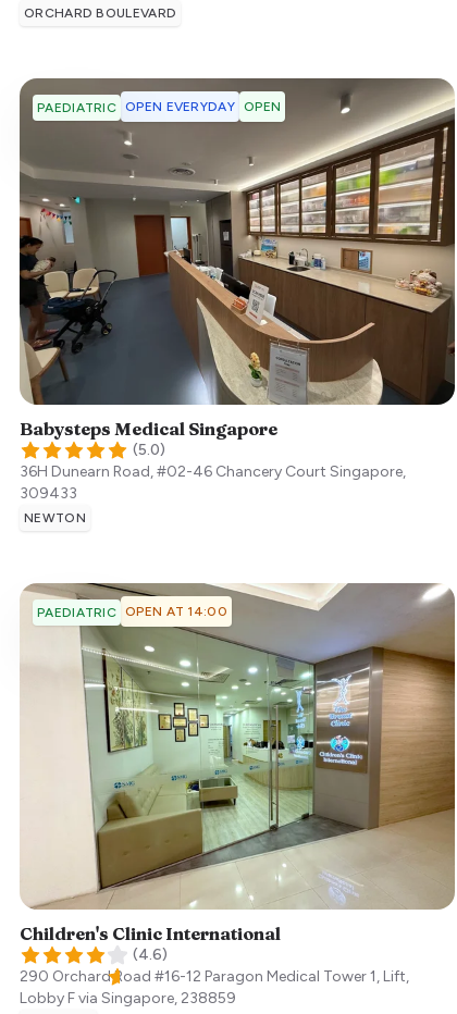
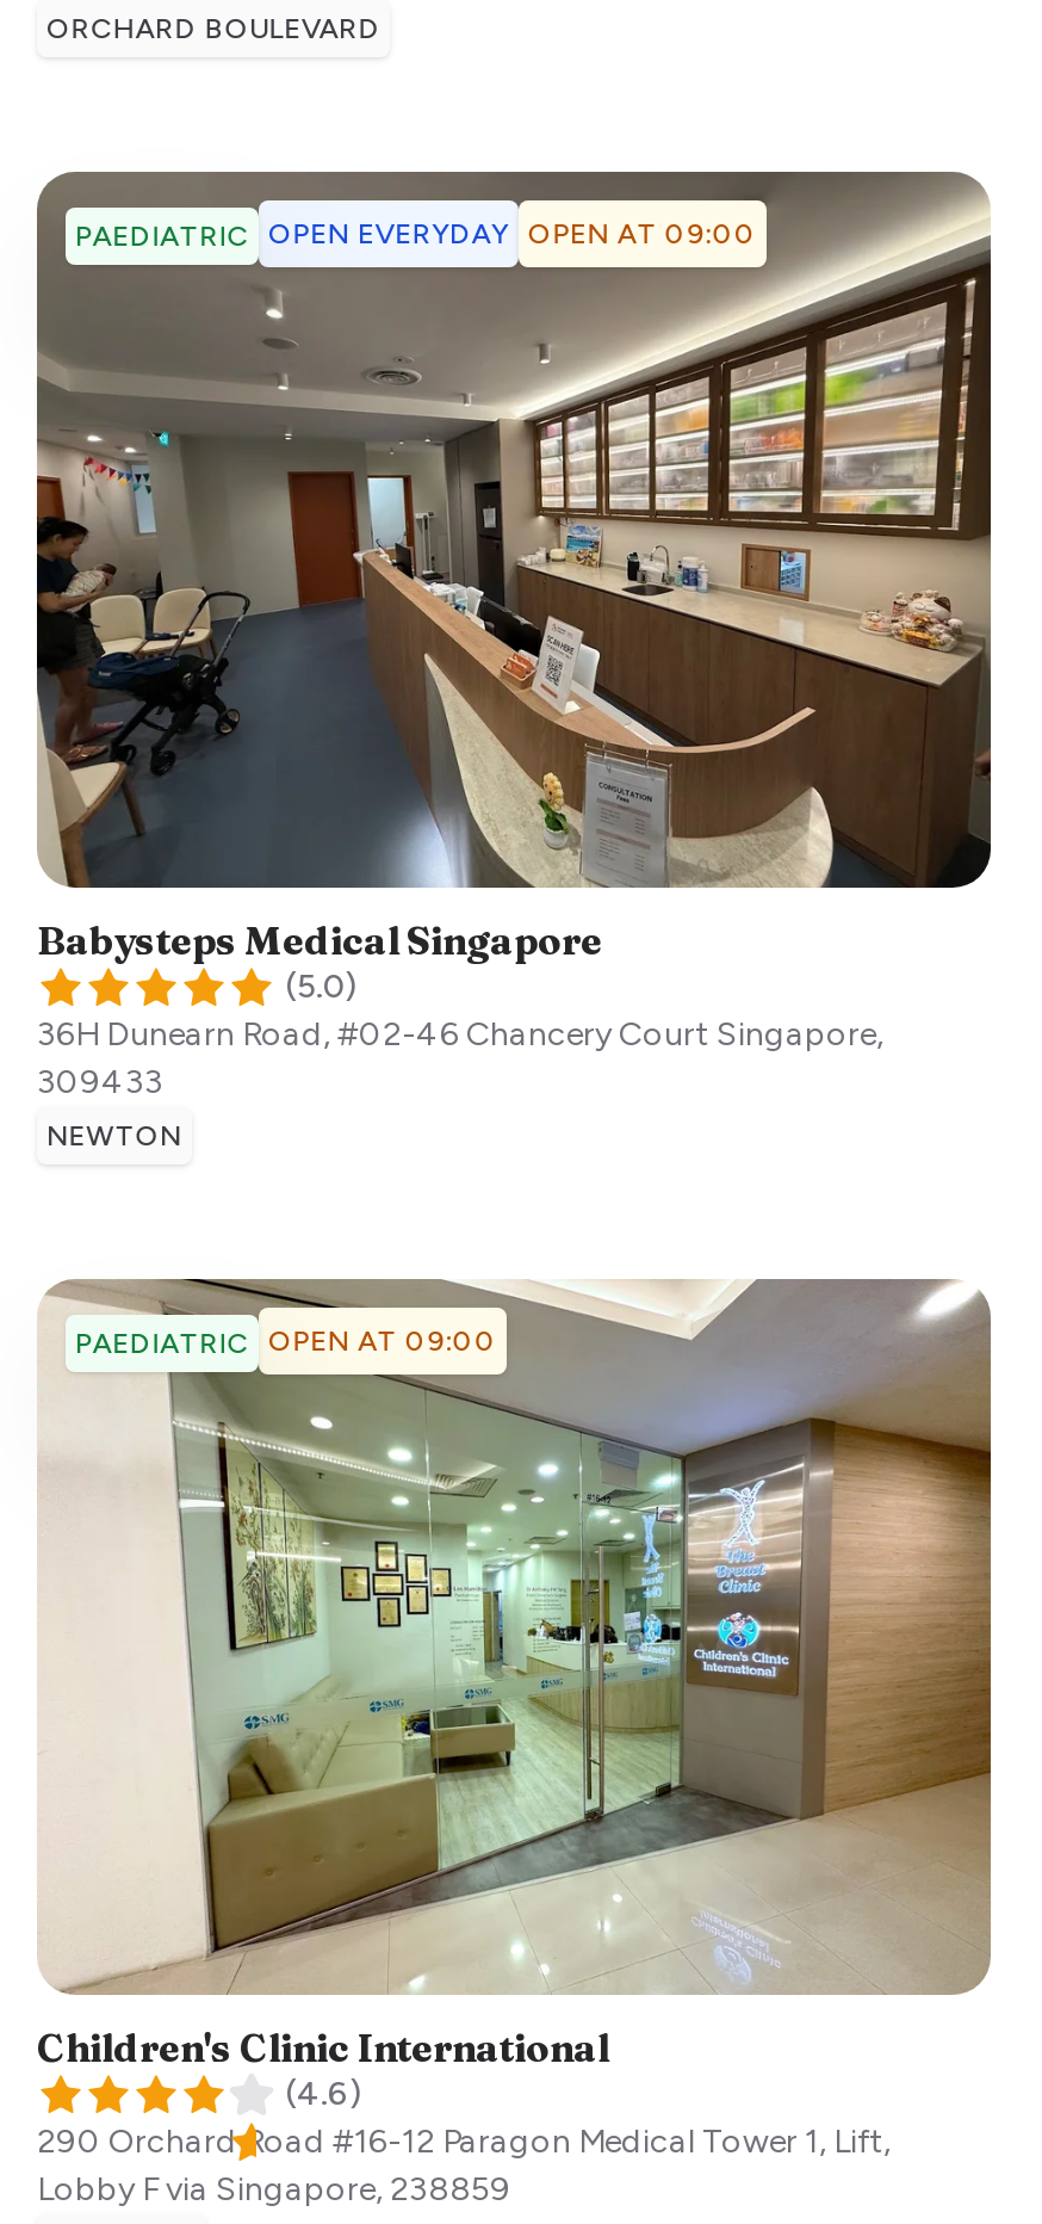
- PAEDIATRIC OPEN EVERYDAY OPEN
+ PAEDIATRIC OPEN EVERYDAY OPEN AT 09:00

- PAEDIATRIC OPEN AT 14:00
+ PAEDIATRIC OPEN AT 09:00
